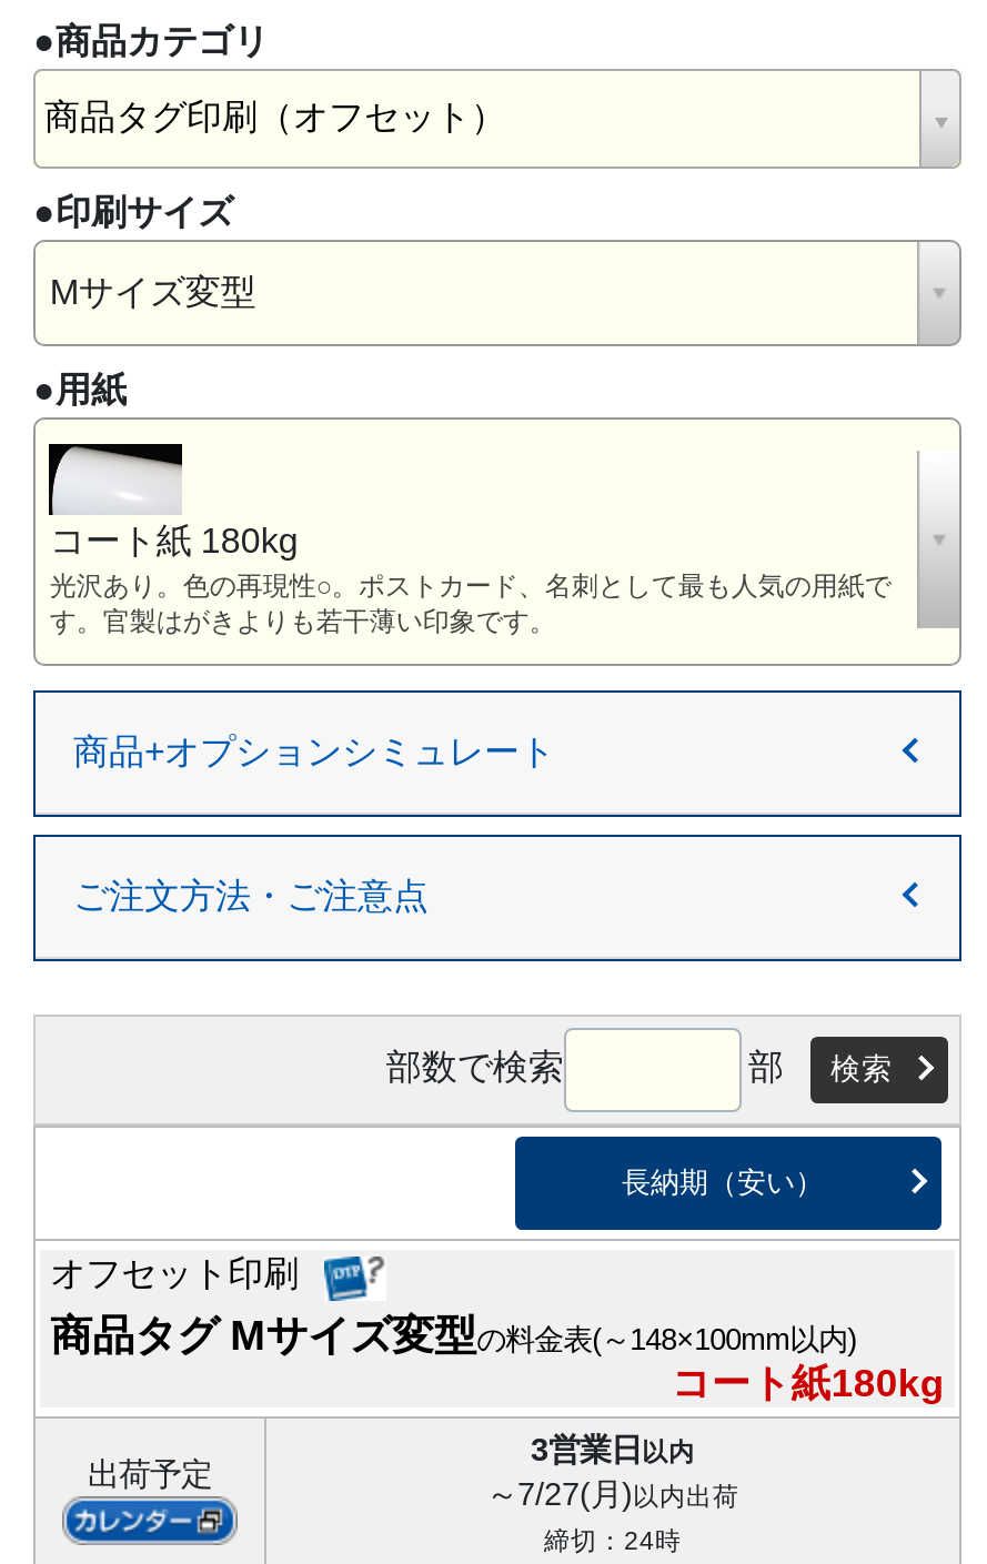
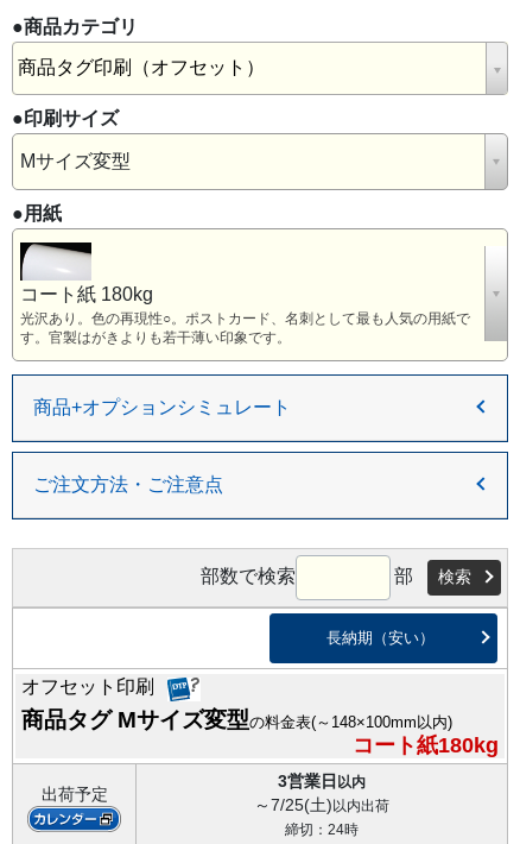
- ～7/27(月)以内出荷
+ ～7/25(土)以内出荷
